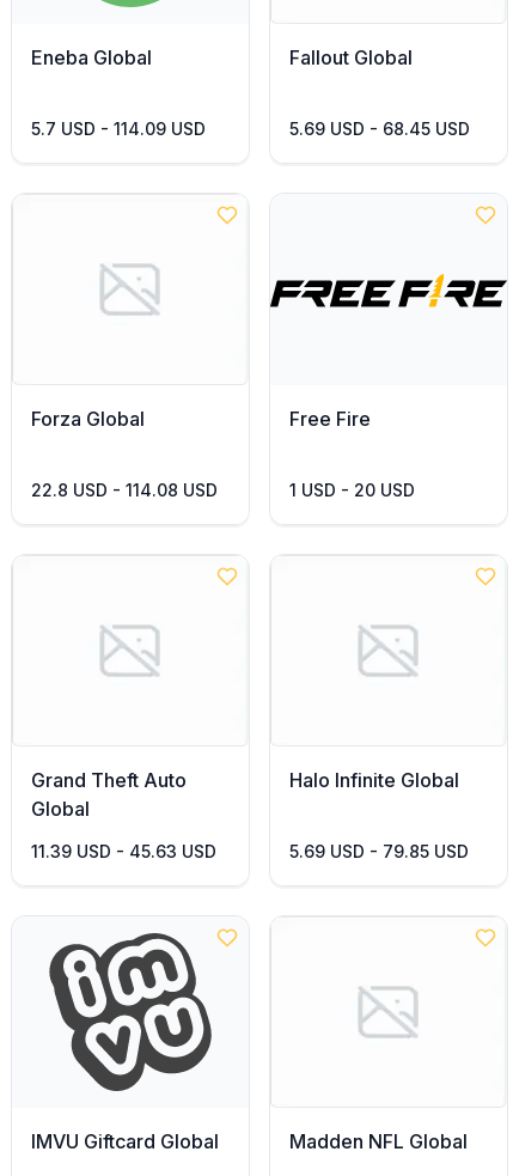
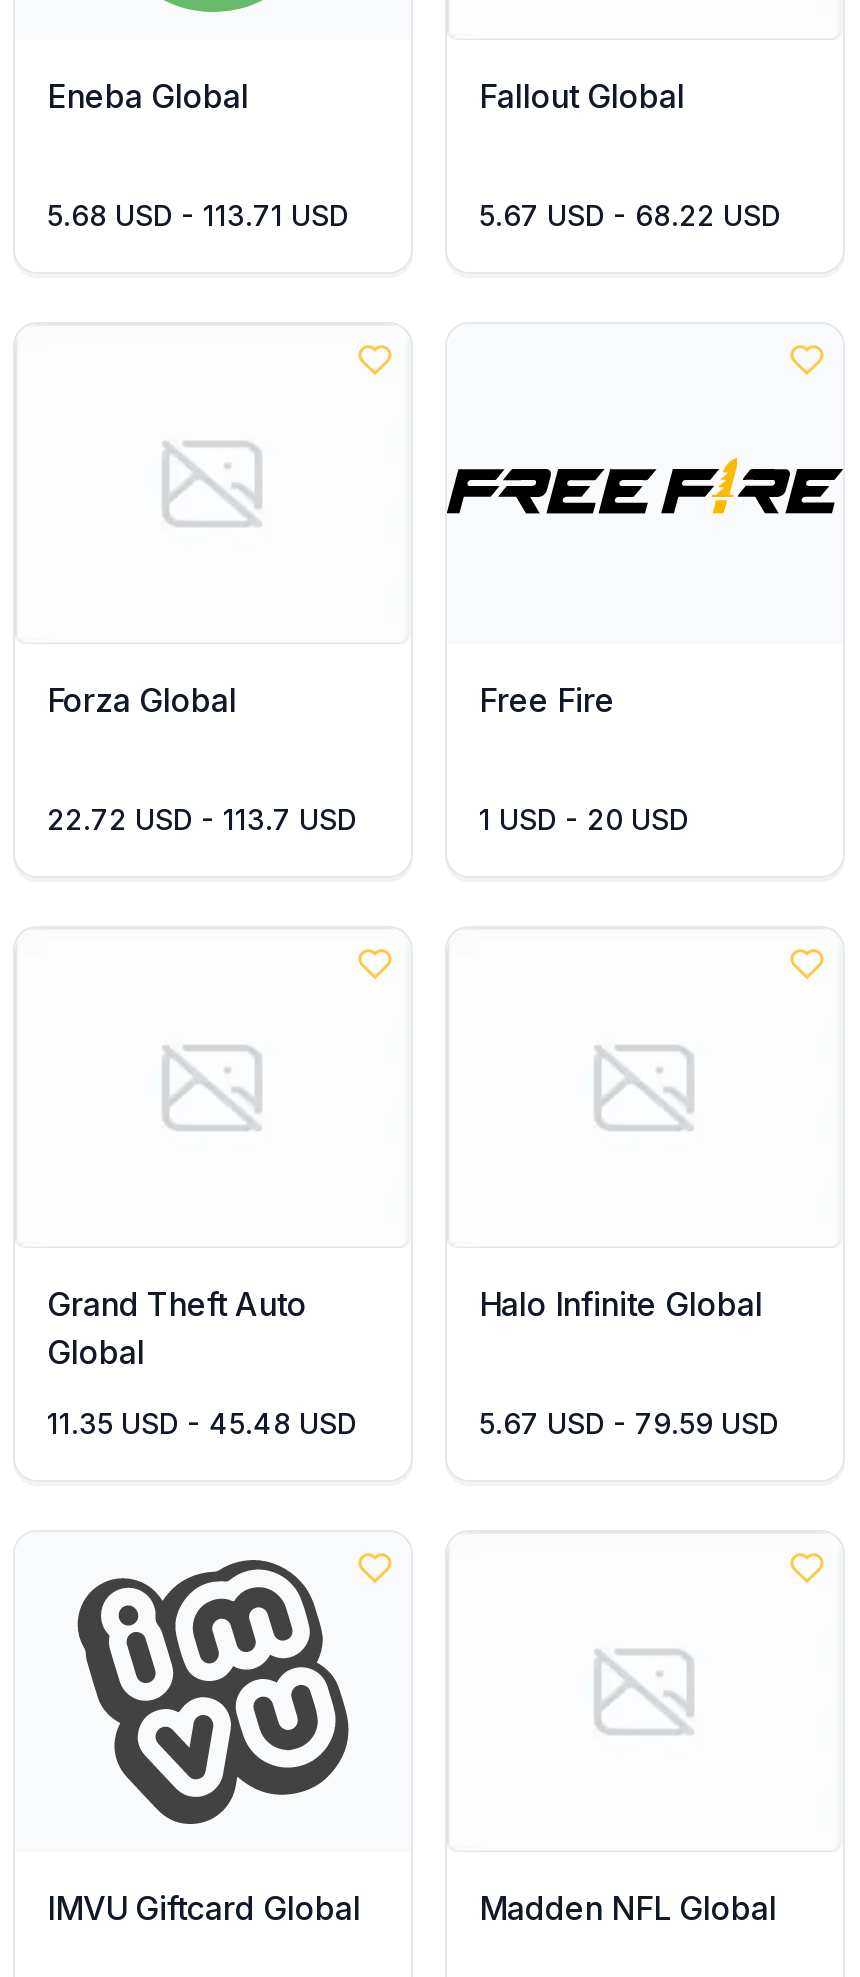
- 5.7 USD - 114.09 USD
+ 5.68 USD - 113.71 USD

- 5.69 USD - 68.45 USD
+ 5.67 USD - 68.22 USD

- 22.8 USD - 114.08 USD
+ 22.72 USD - 113.7 USD

- 11.39 USD - 45.63 USD
+ 11.35 USD - 45.48 USD

- 5.69 USD - 79.85 USD
+ 5.67 USD - 79.59 USD
